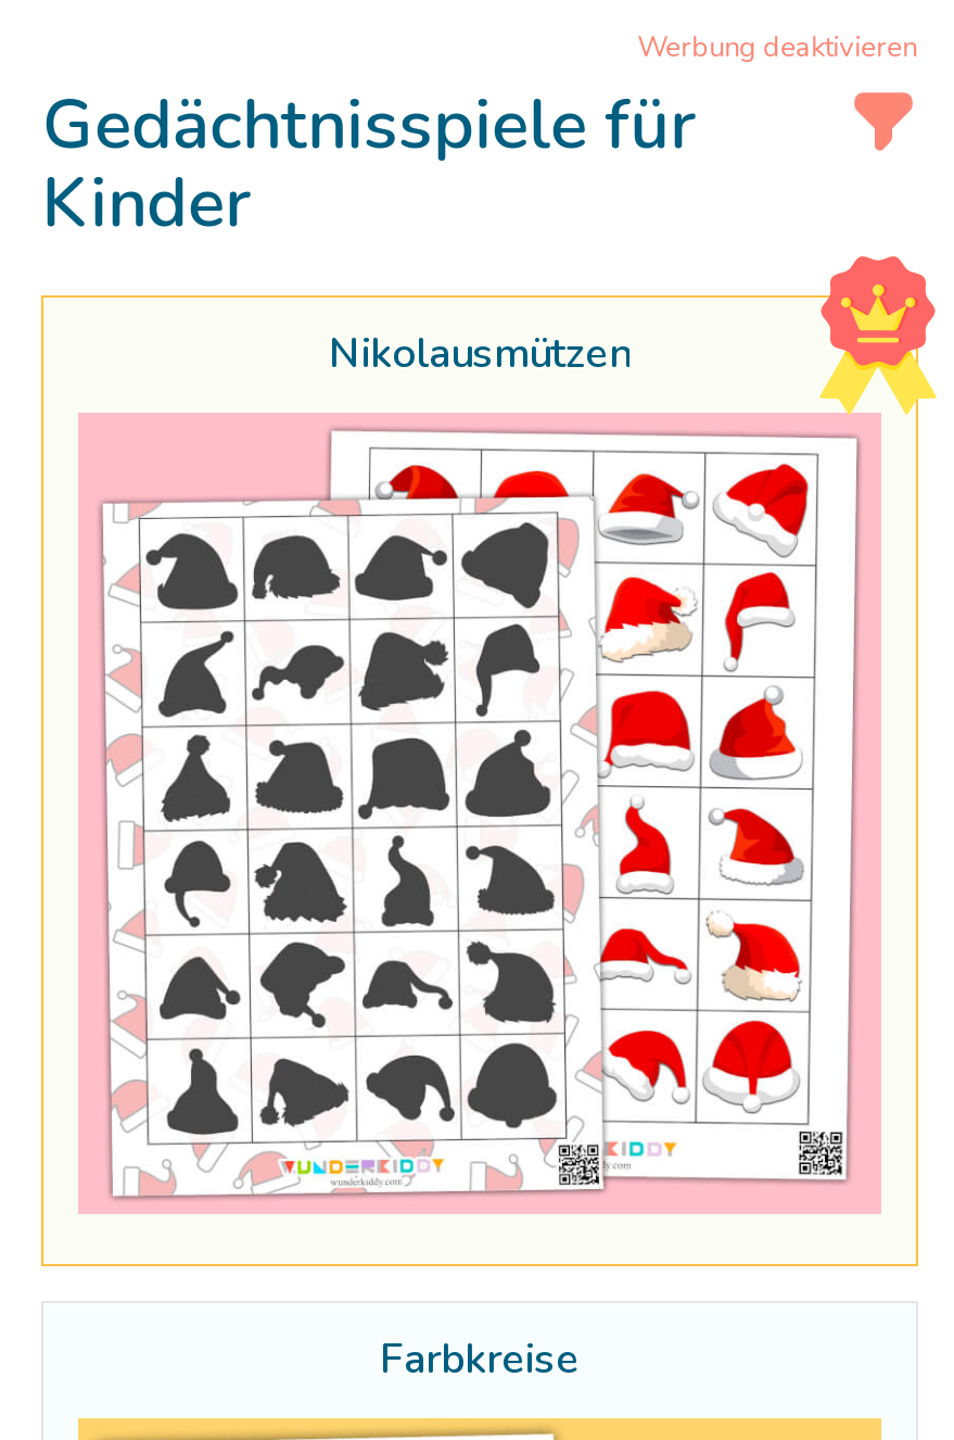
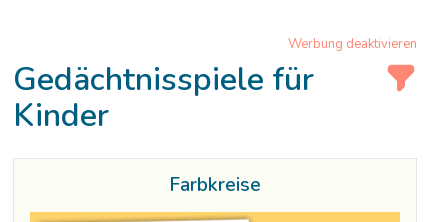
- [image]
- Nikolausmützen
